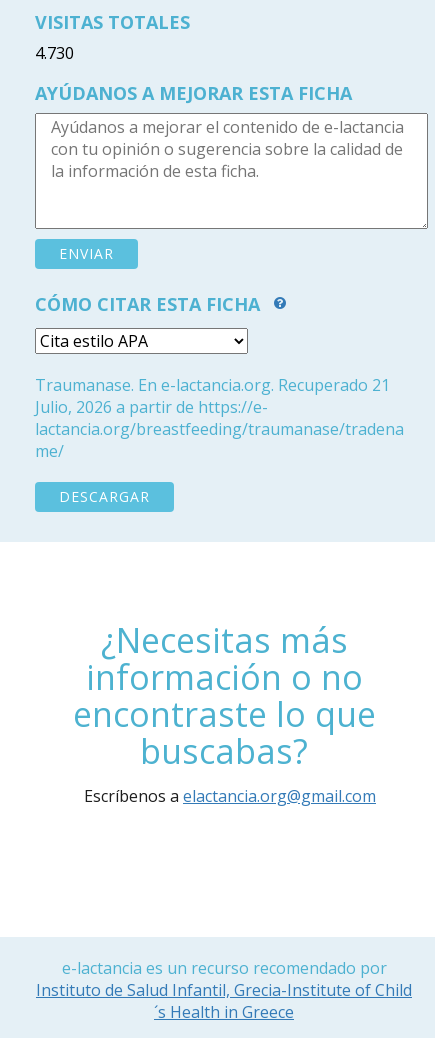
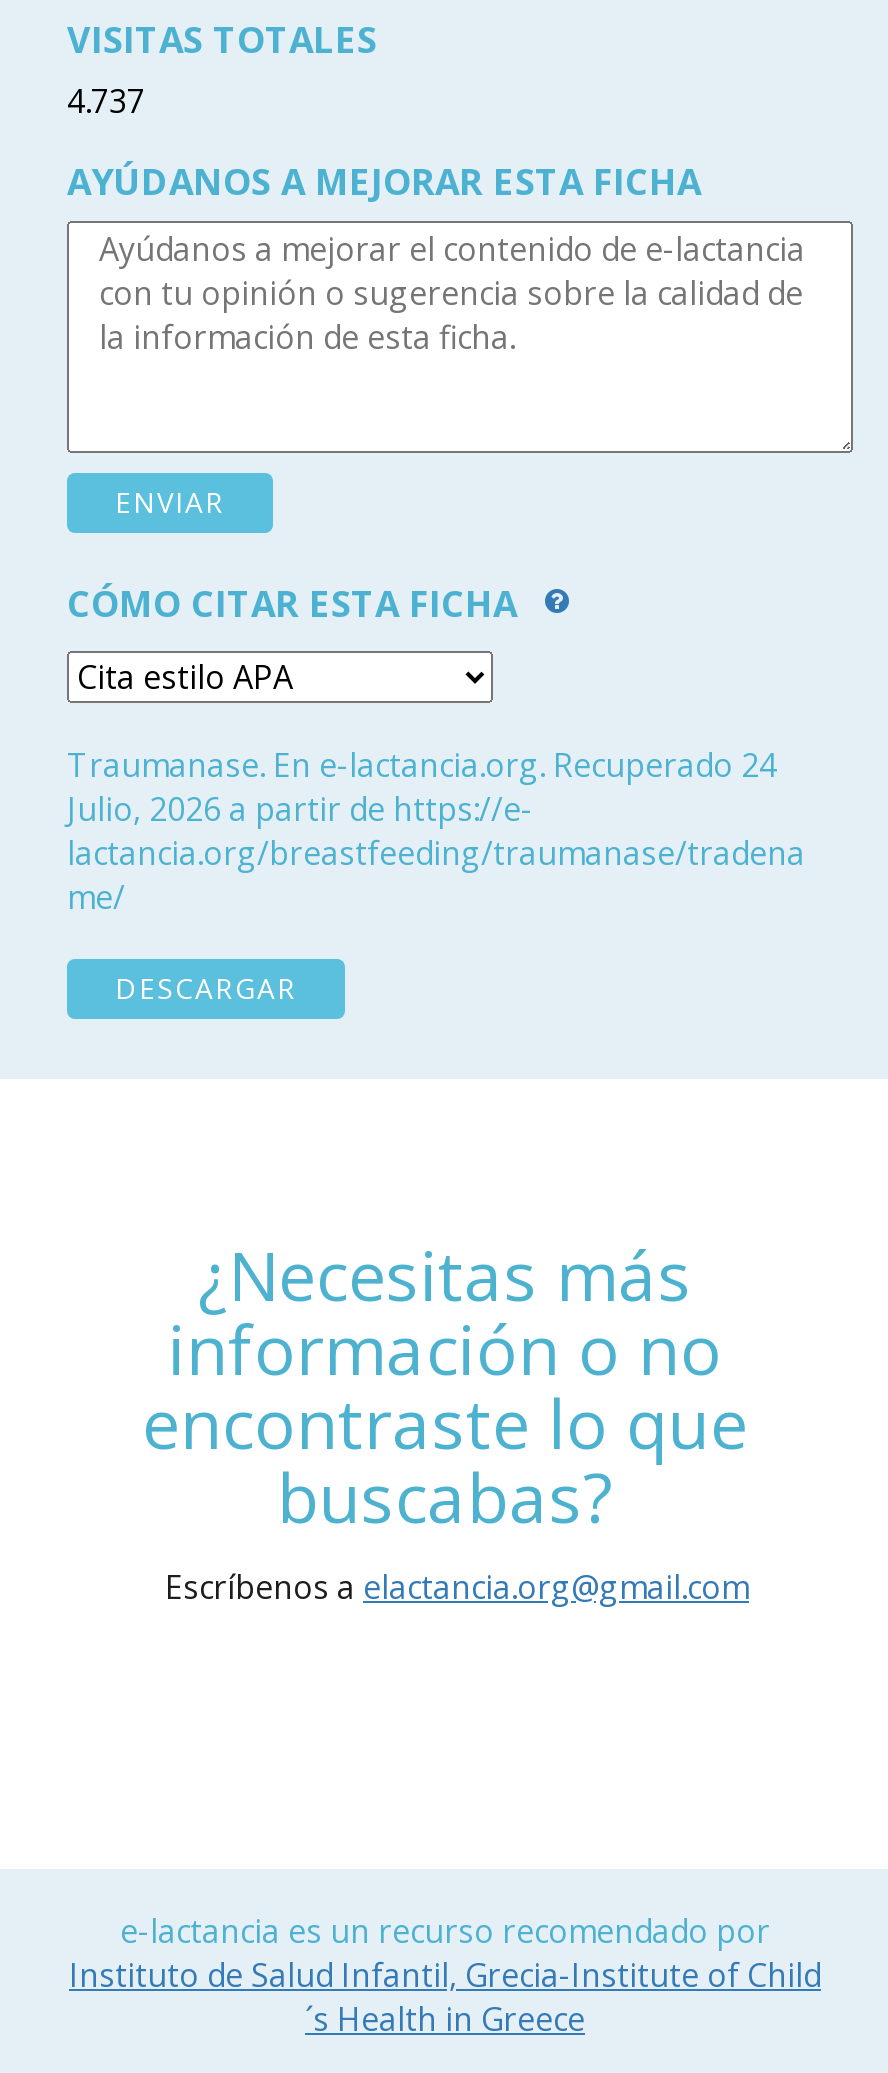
- 4.730
+ 4.737

- Traumanase. En e-lactancia.org. Recuperado 21
+ Traumanase. En e-lactancia.org. Recuperado 24
